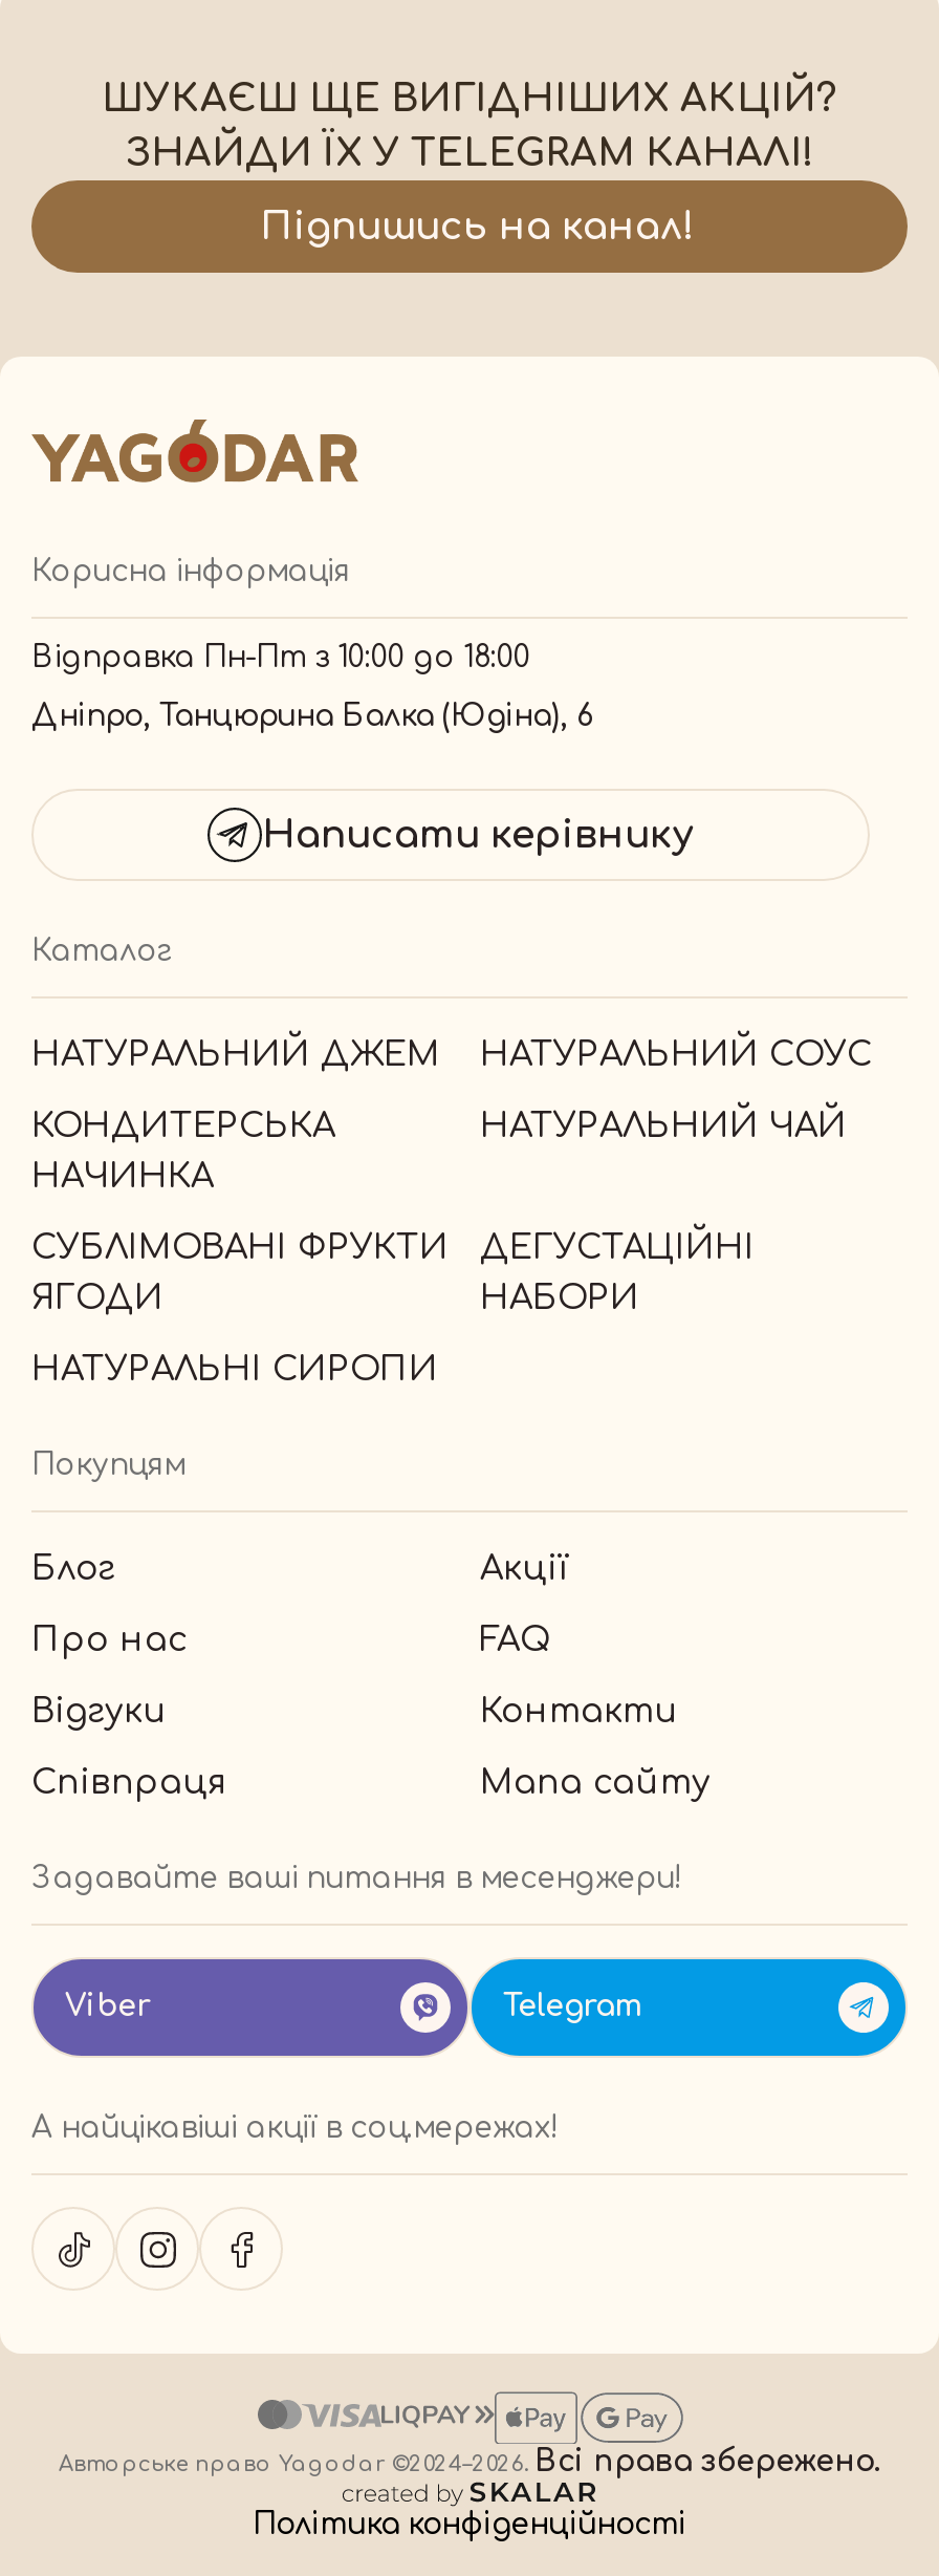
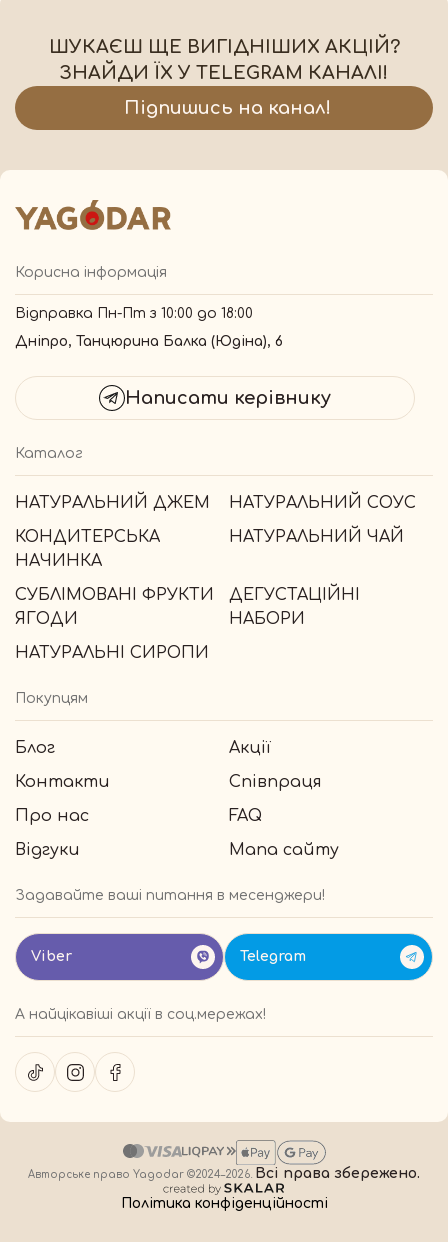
moved down: Про нас | FAQ | Відгуки

moved up: Контакти | Співпраця
